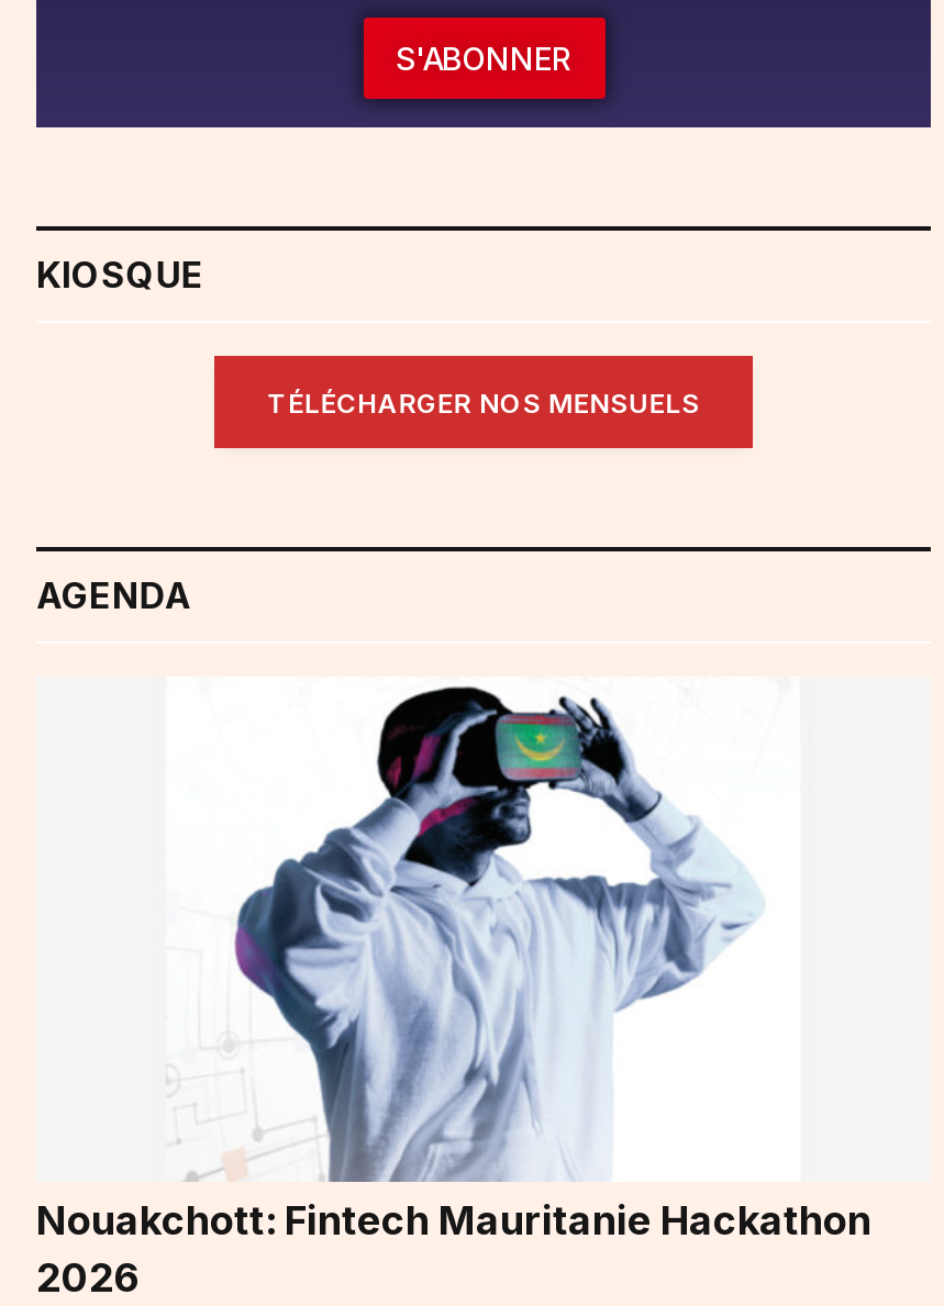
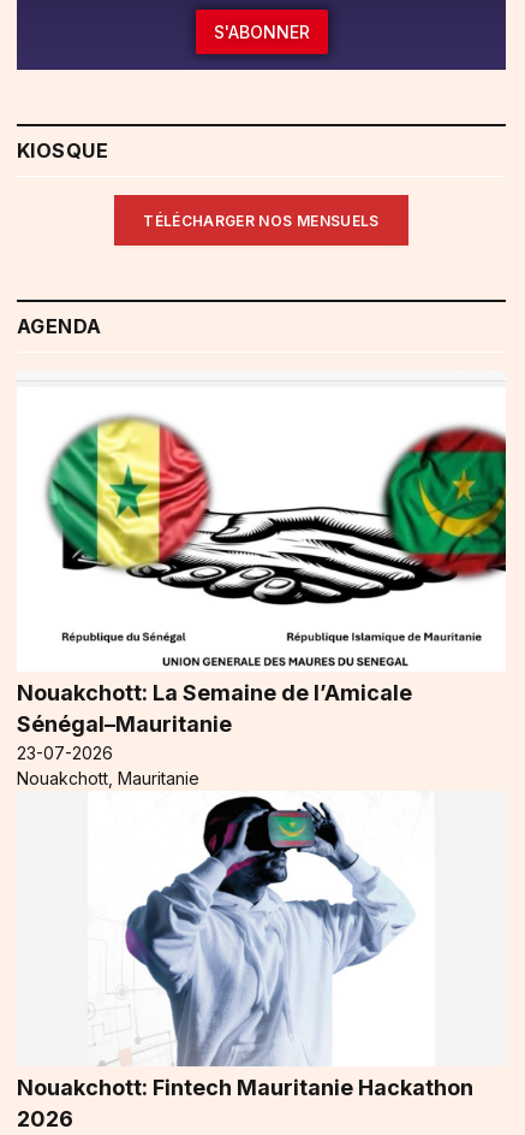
+ [image]
+ Nouakchott: La Semaine de l’Amicale
+ Sénégal–Mauritanie
+ 23-07-2026
+ Nouakchott, Mauritanie
